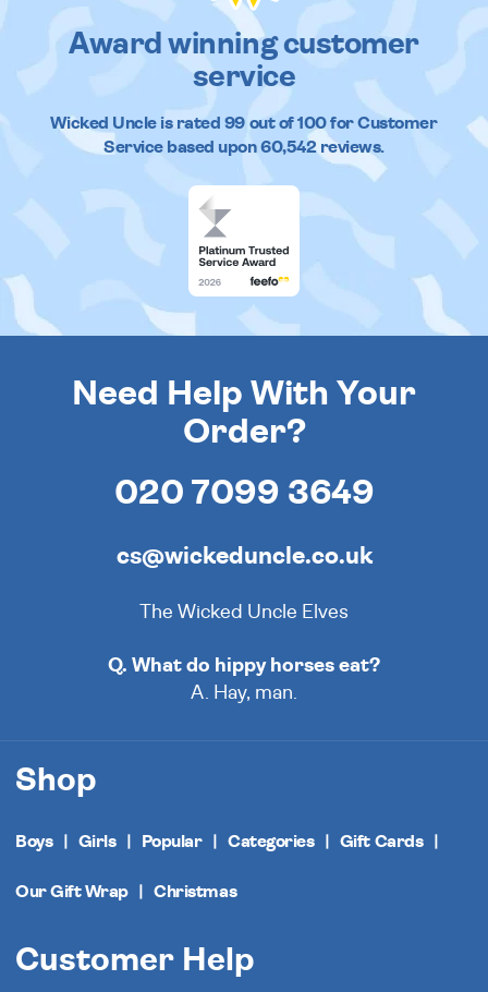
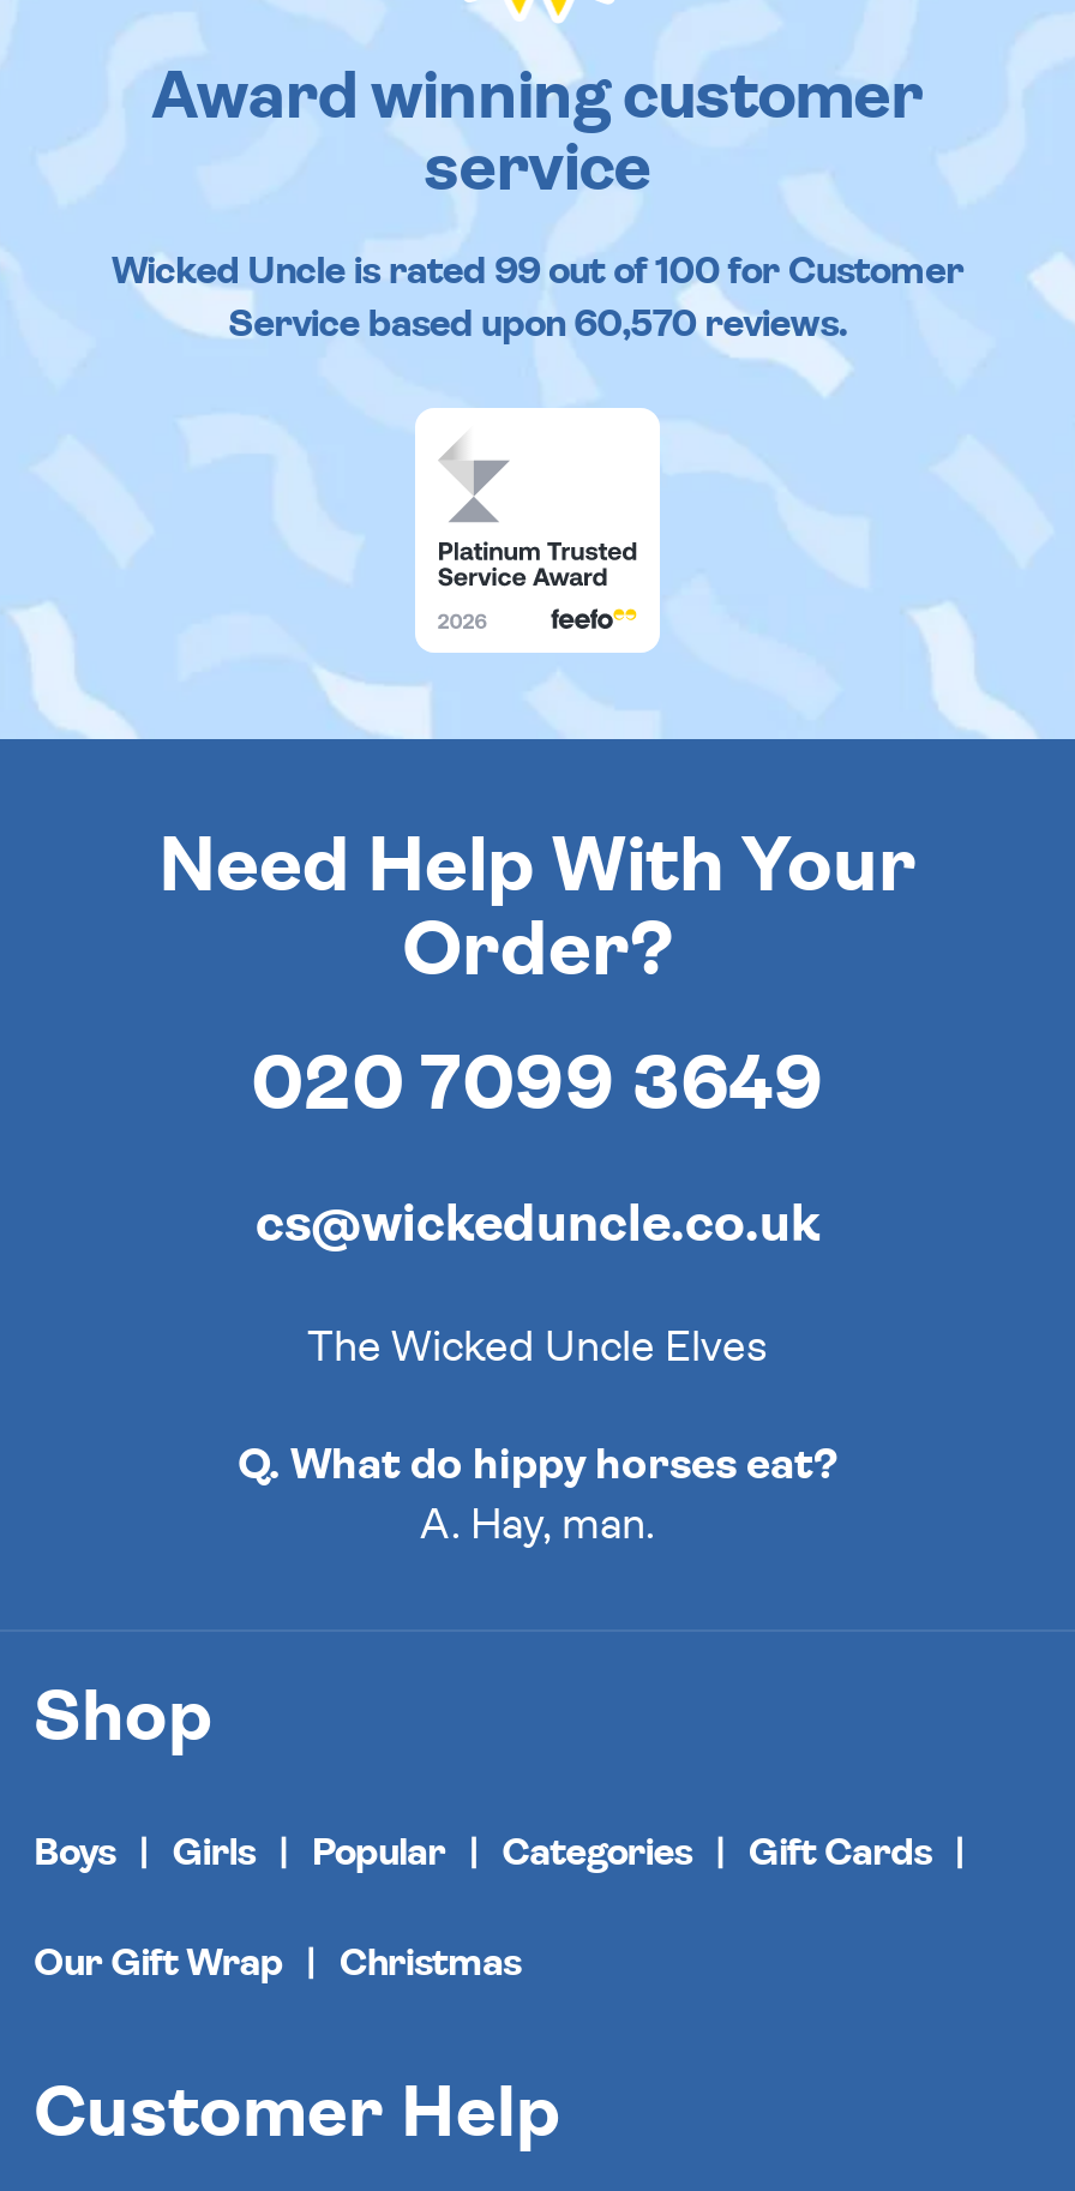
- Service based upon 60,542 reviews.
+ Service based upon 60,570 reviews.
